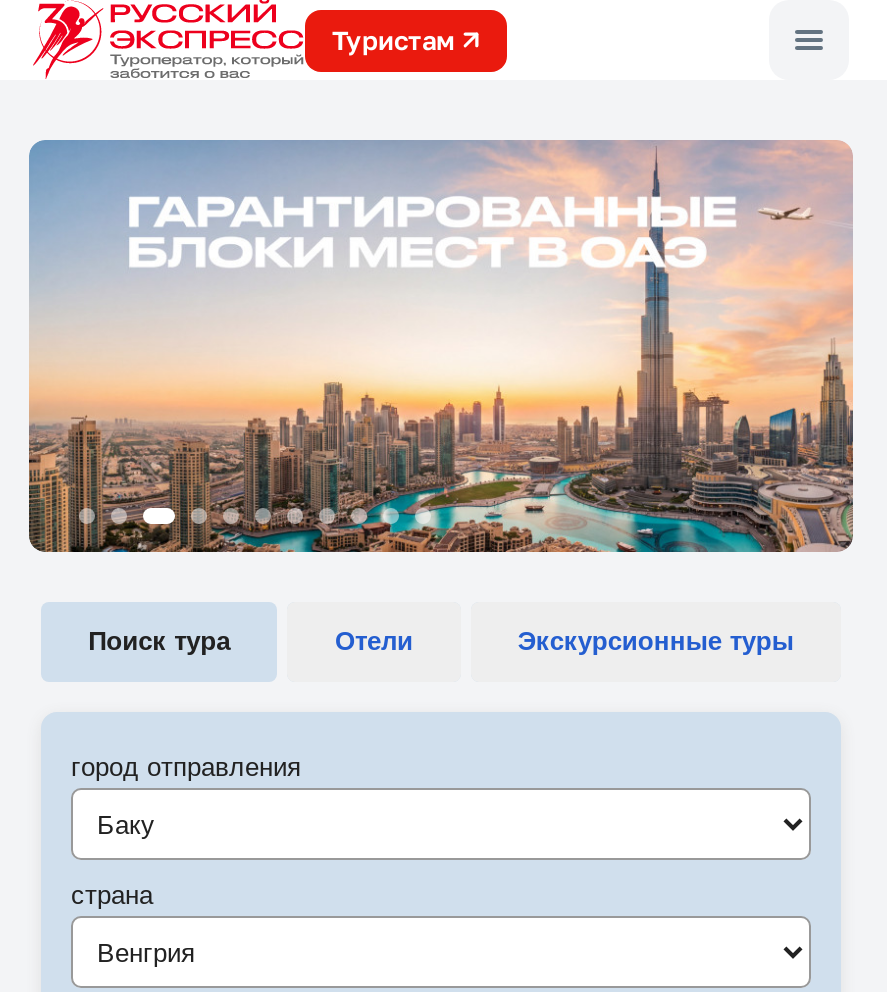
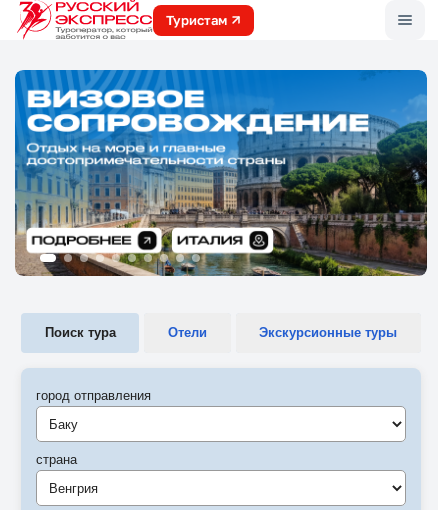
- [image]
+ [image]
